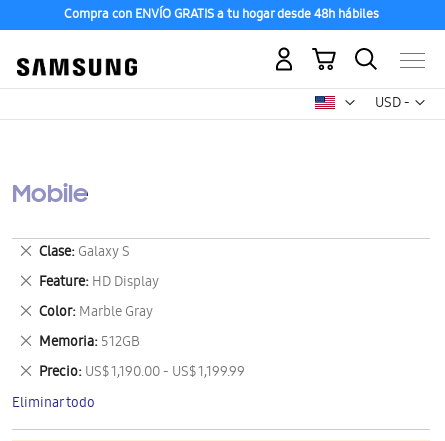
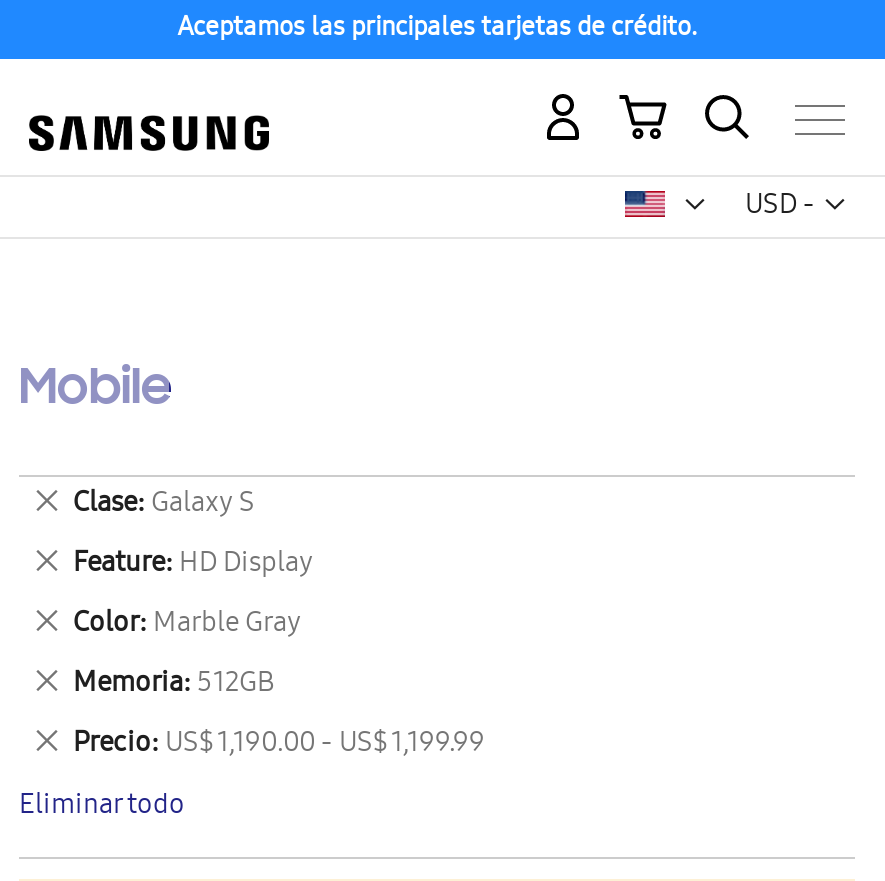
- Compra con ENVÍO GRATIS a tu hogar desde 48h hábiles
+ Aceptamos las principales tarjetas de crédito.
